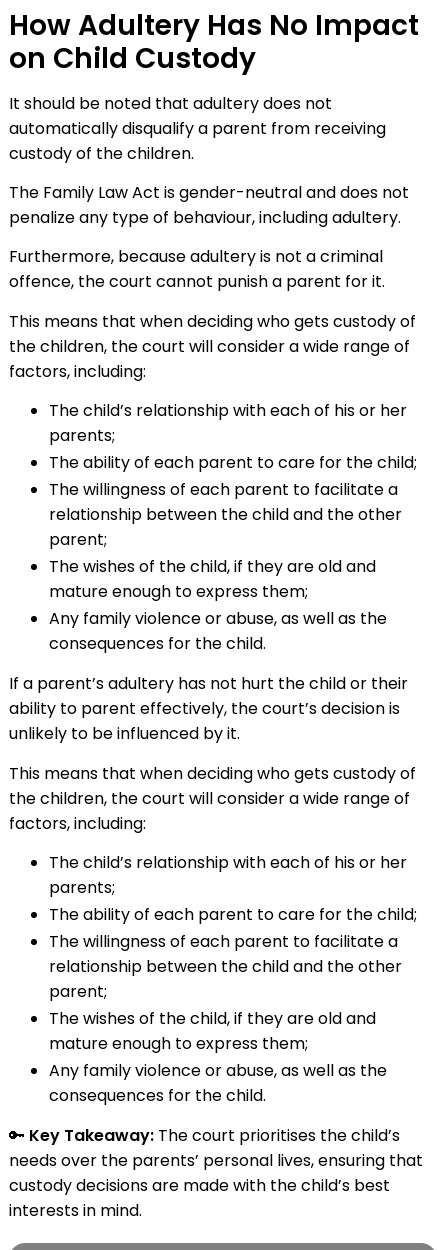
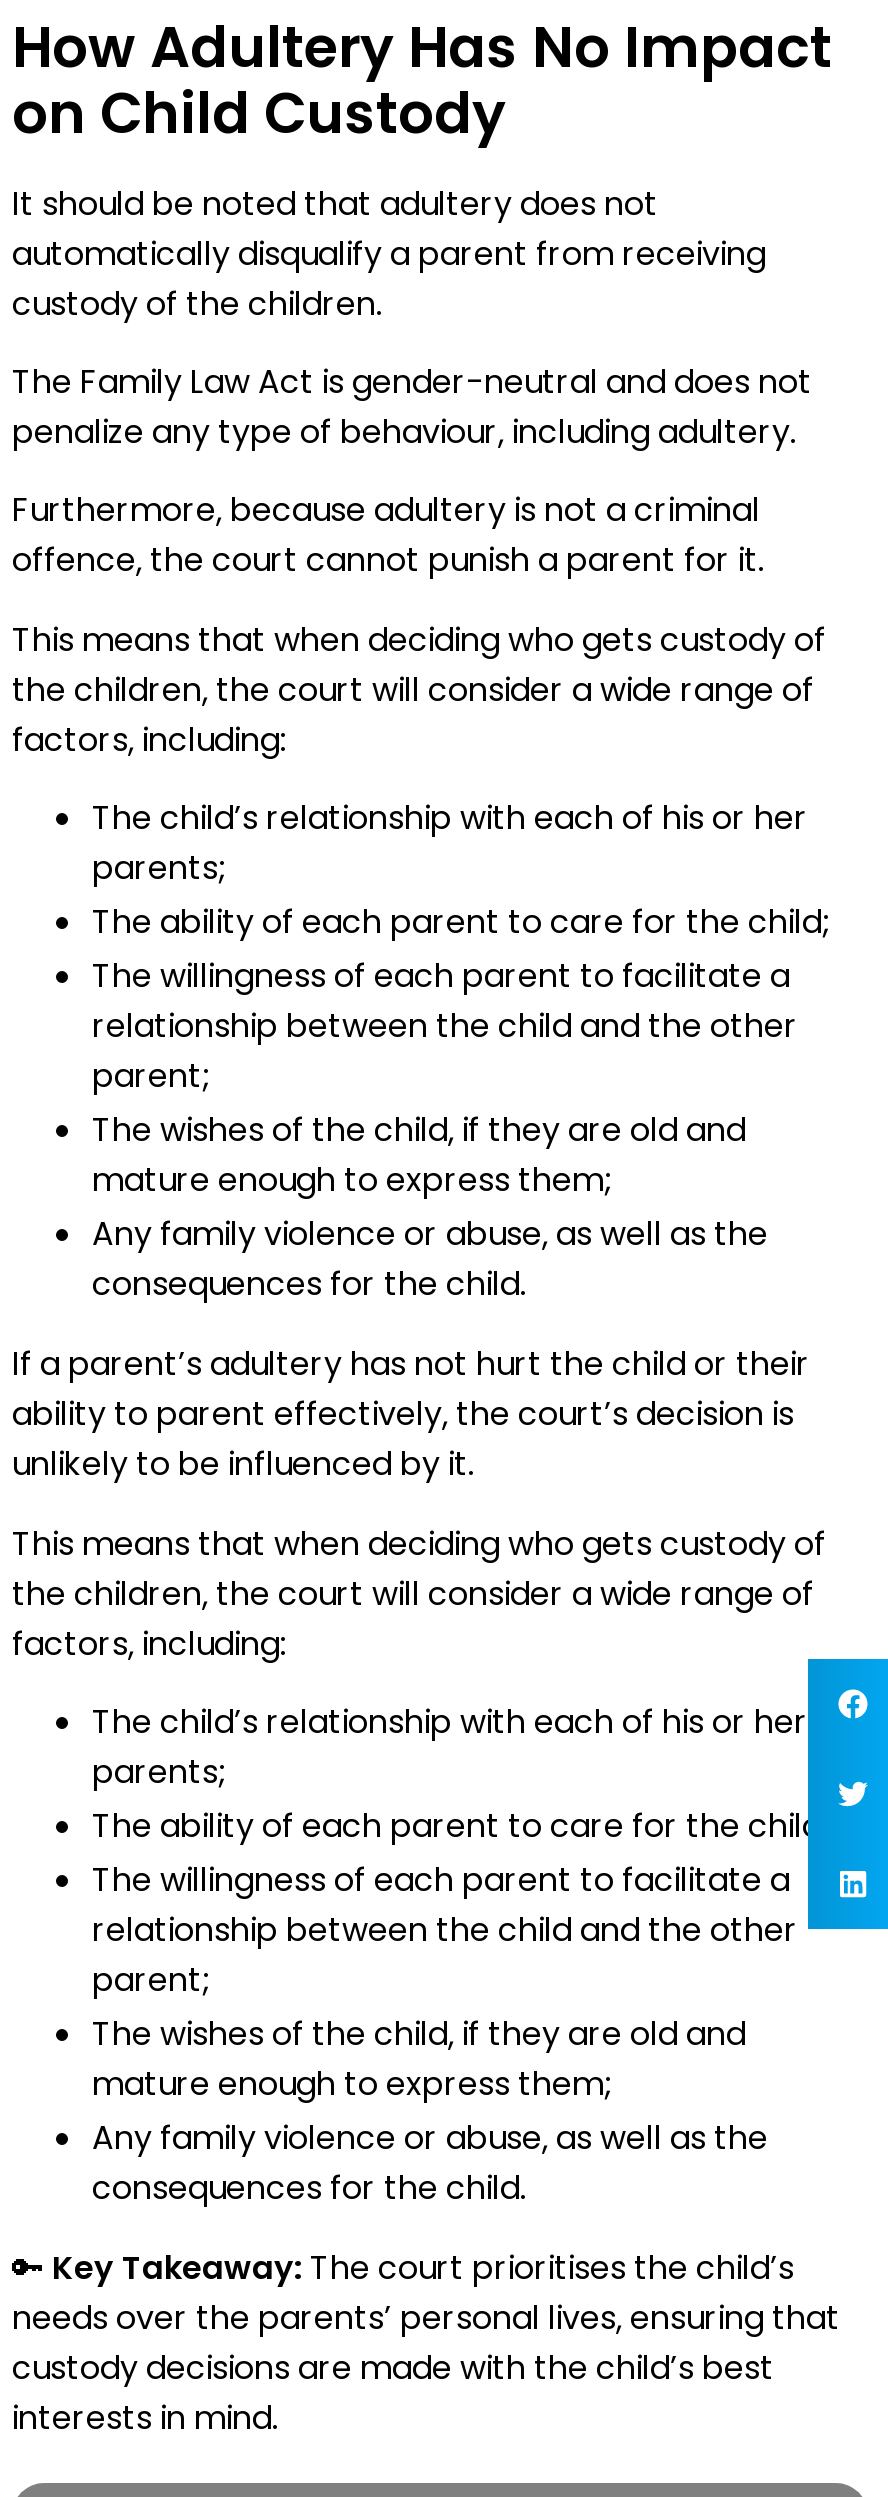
+ [image]
